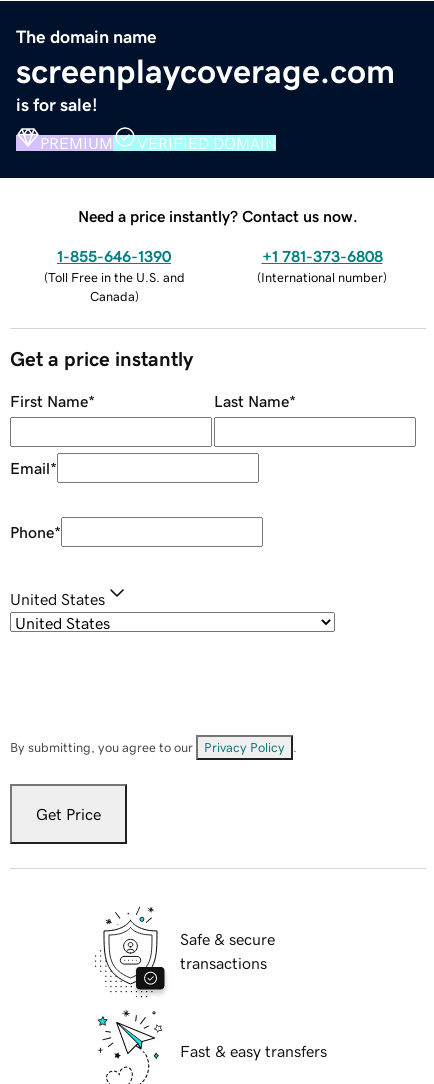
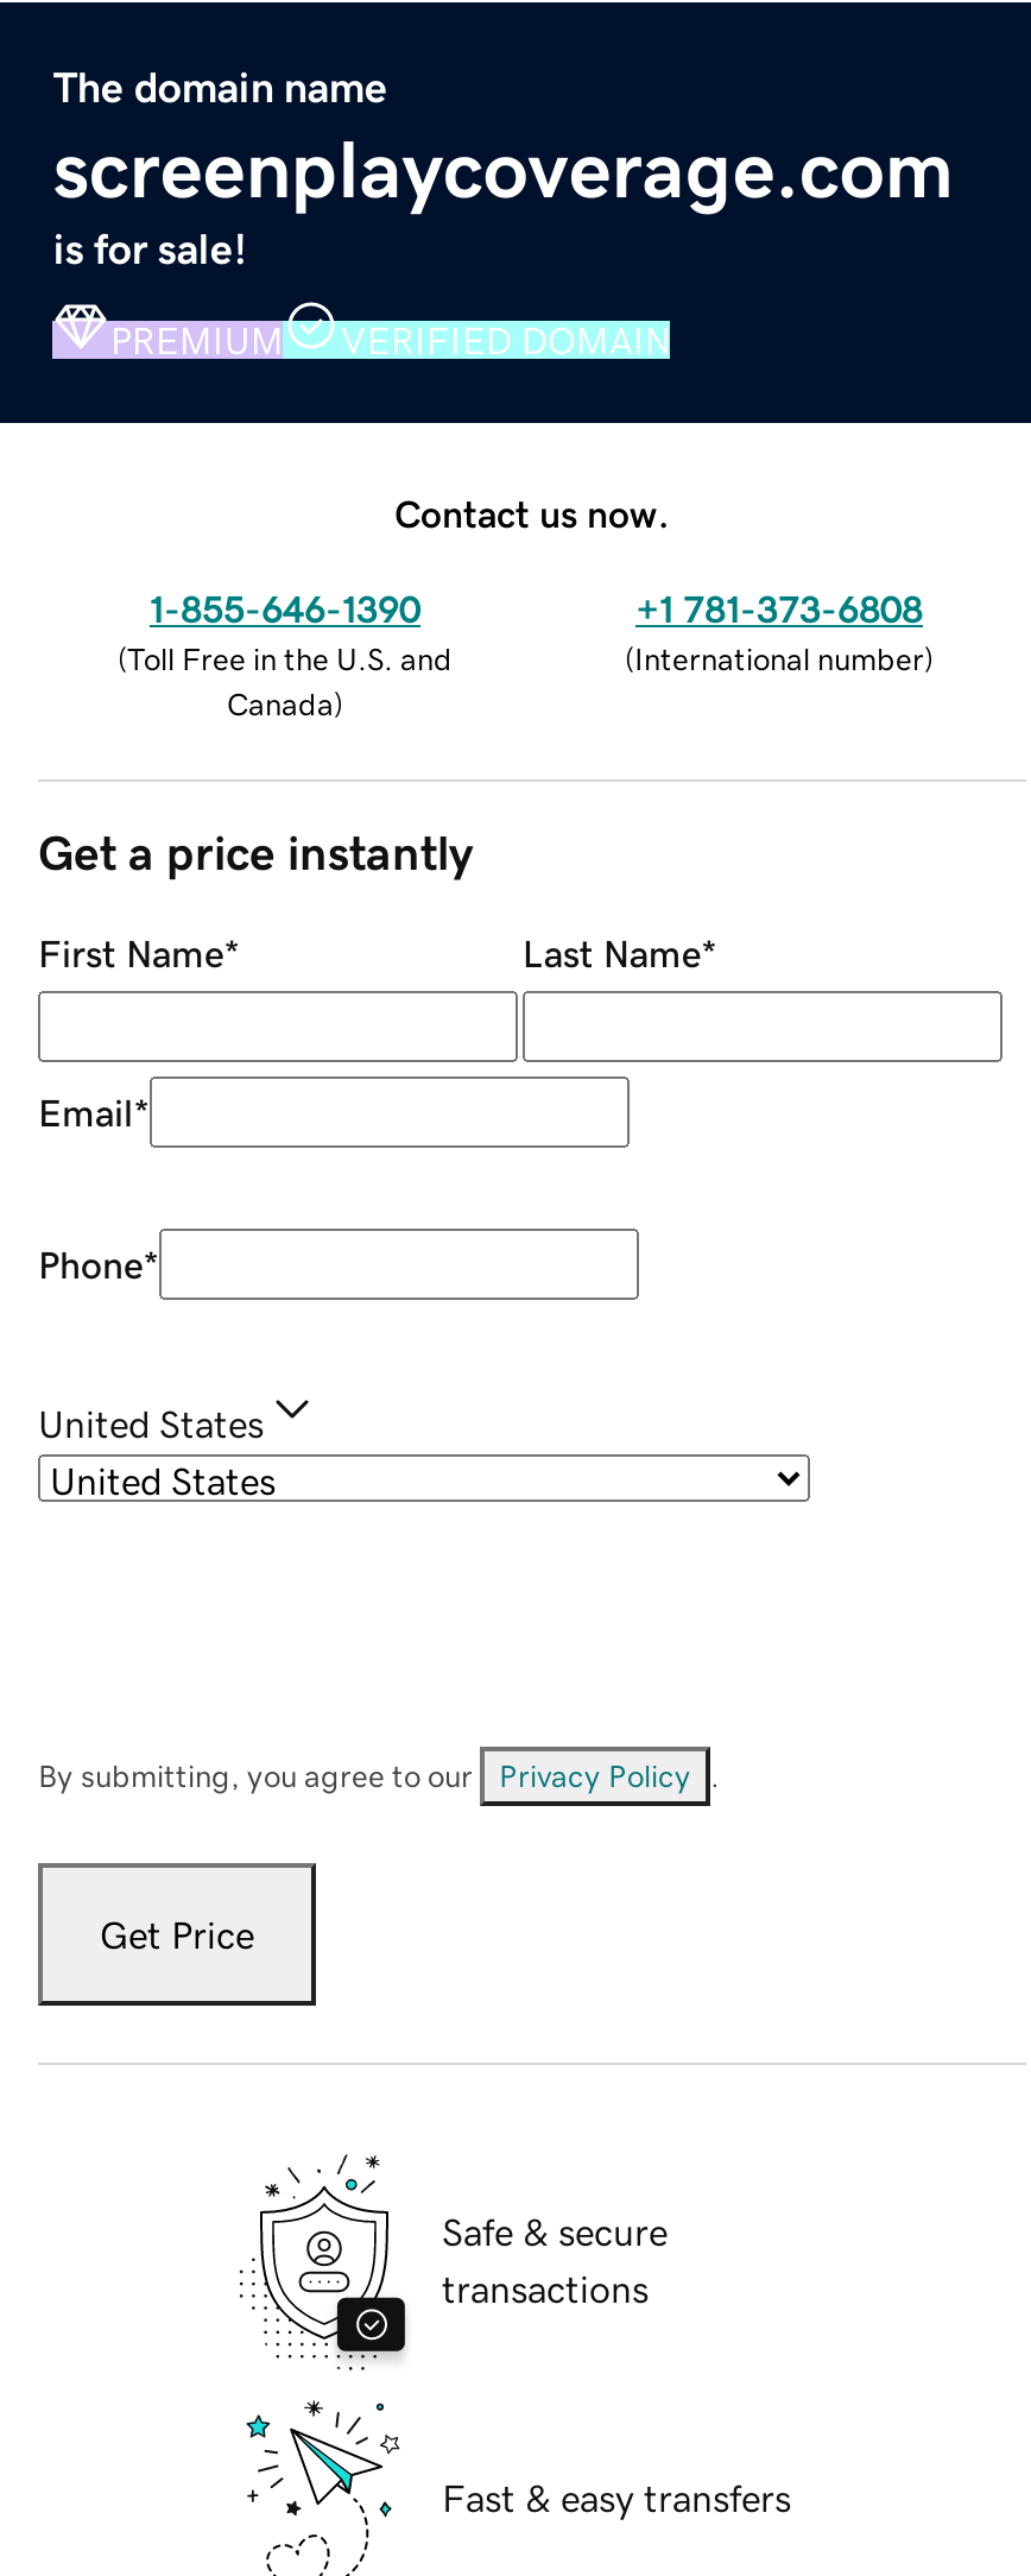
- Need a price instantly? Contact us now.
+ Contact us now.
